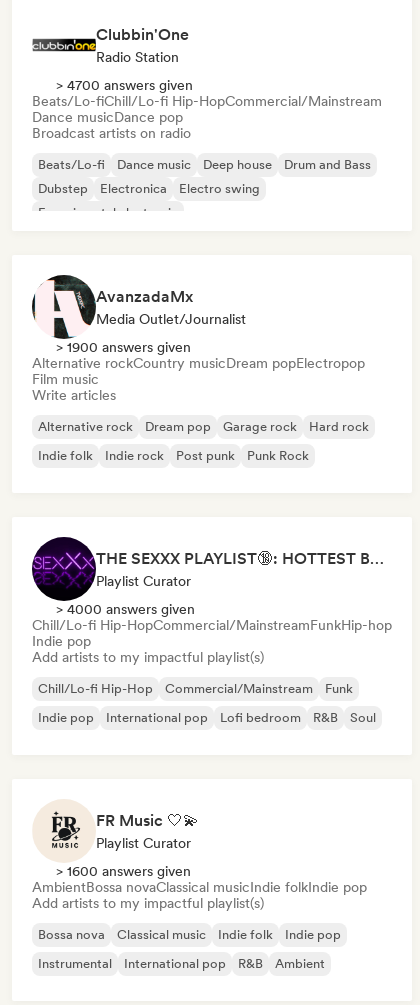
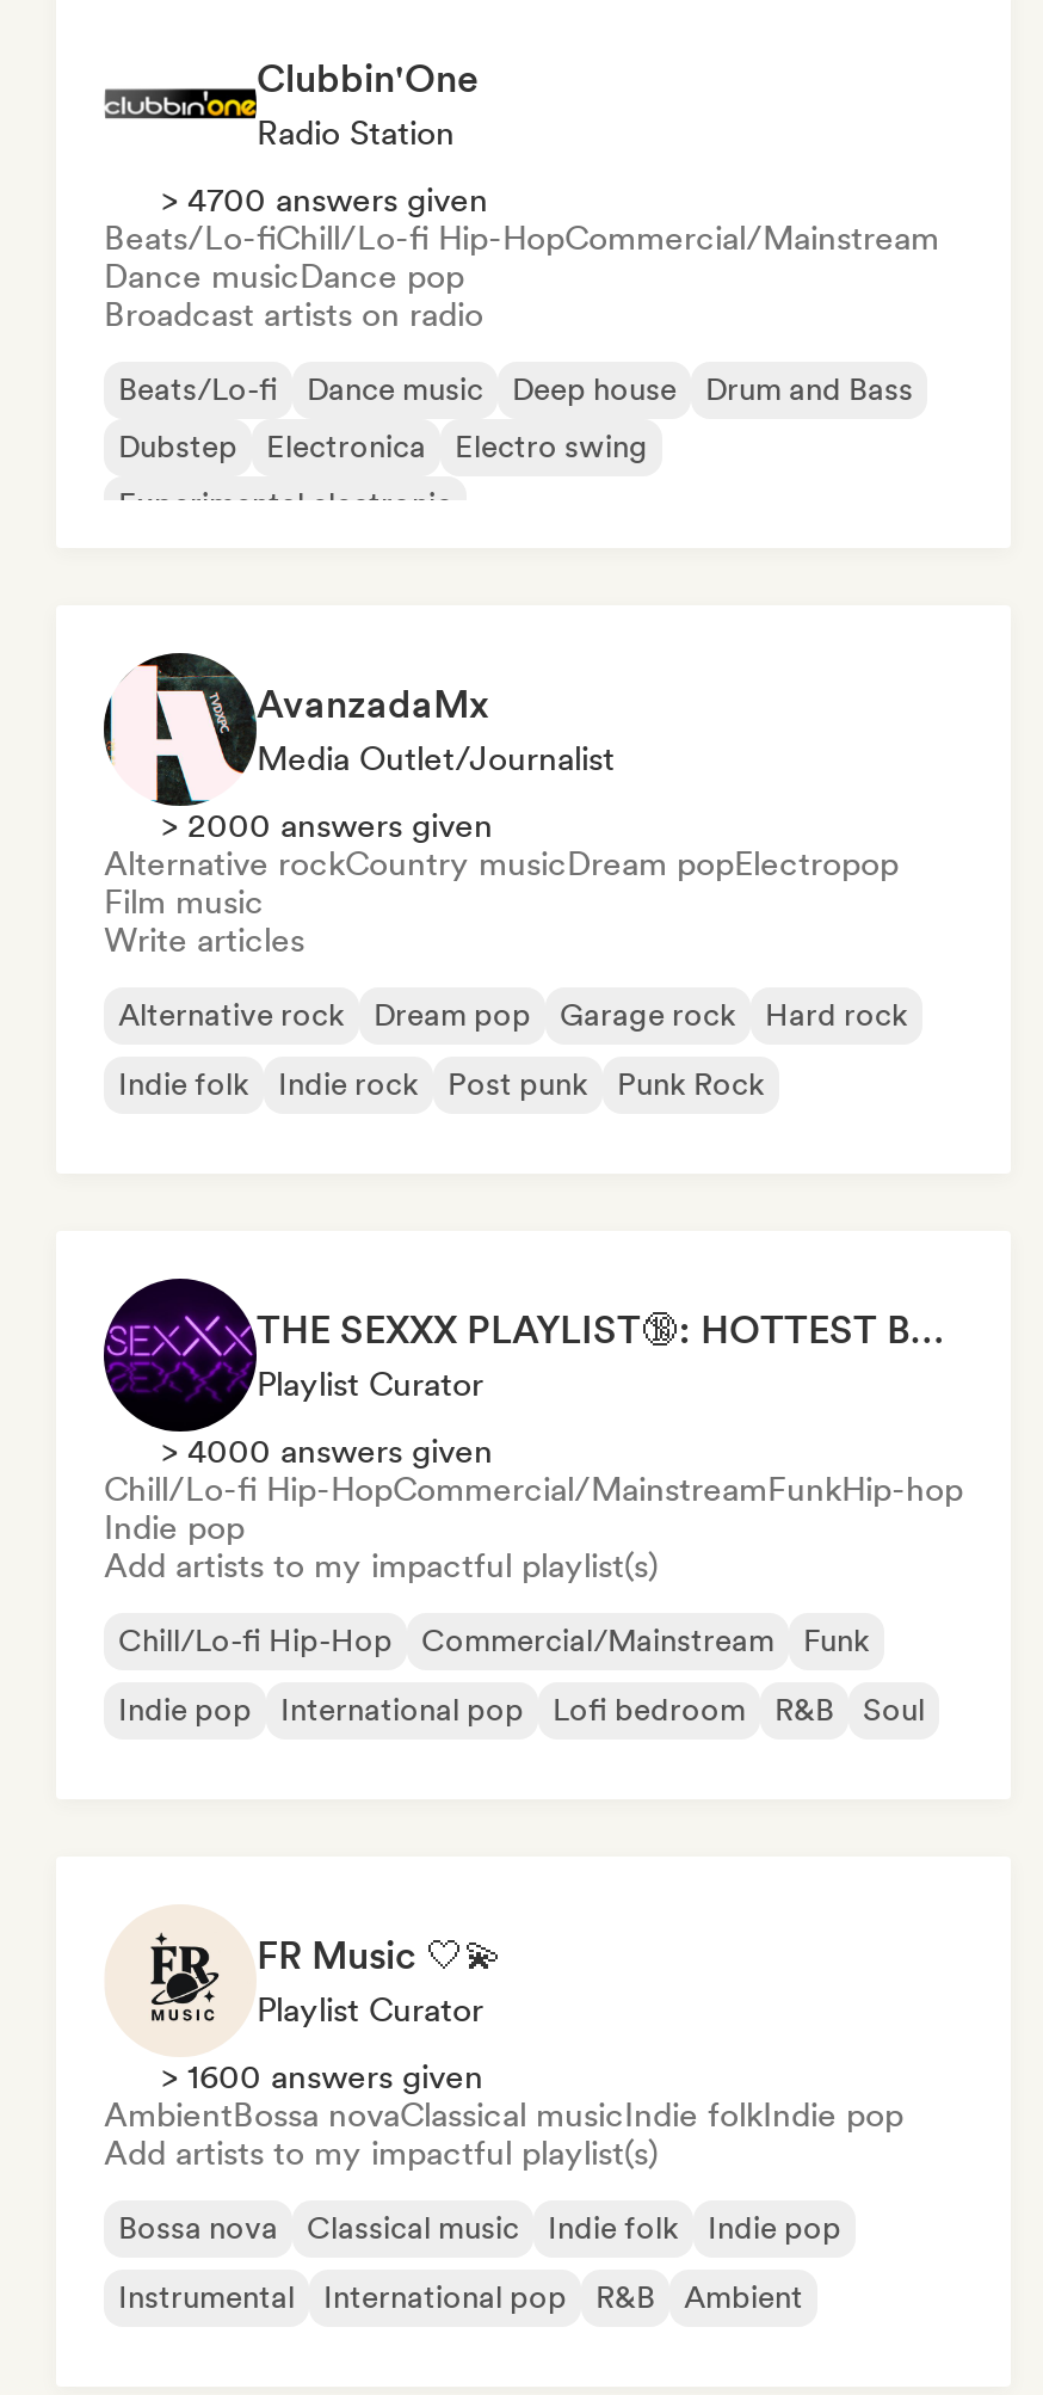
- > 1900 answers given
+ > 2000 answers given
